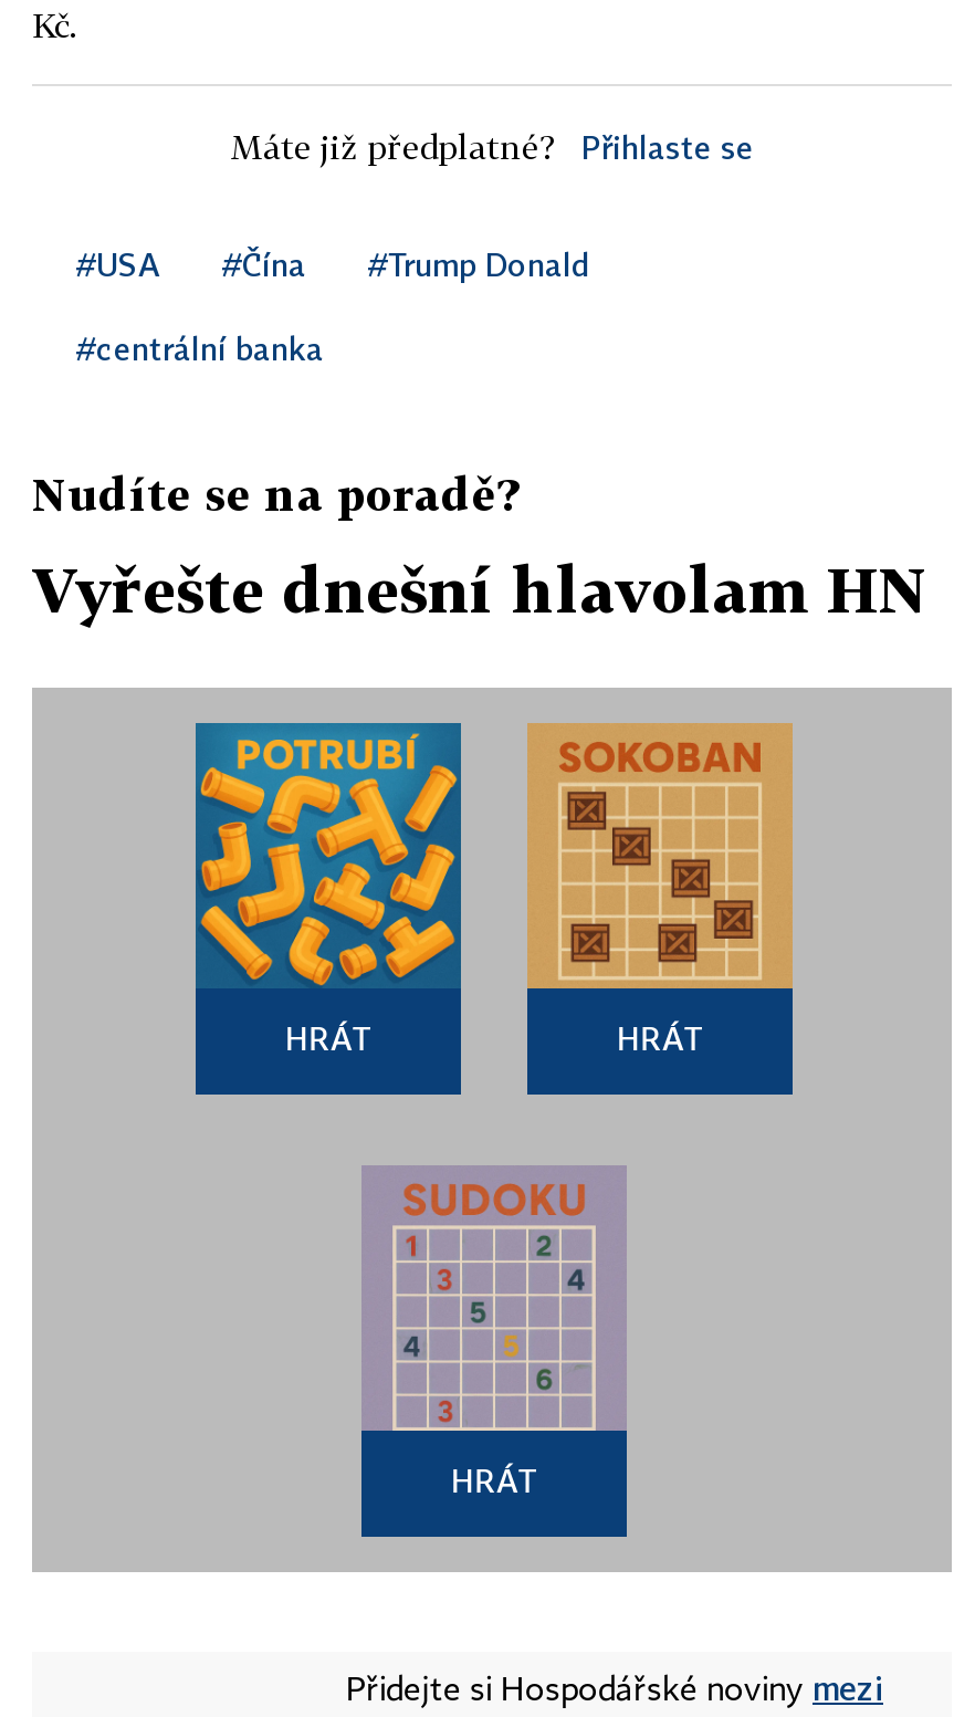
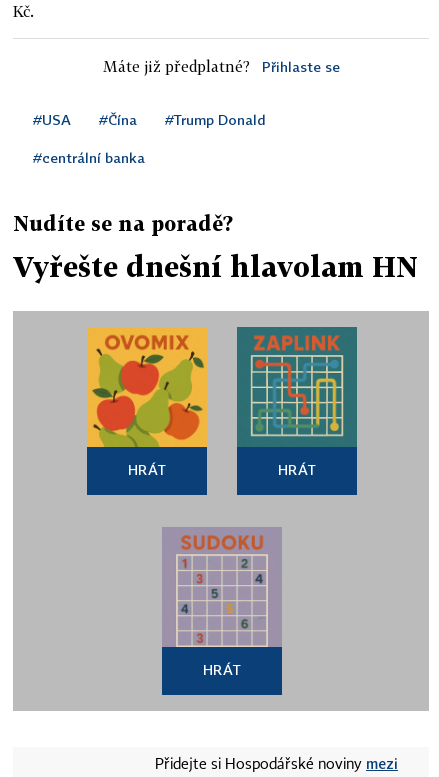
- [image]
+ [image]

- [image]
+ [image]
